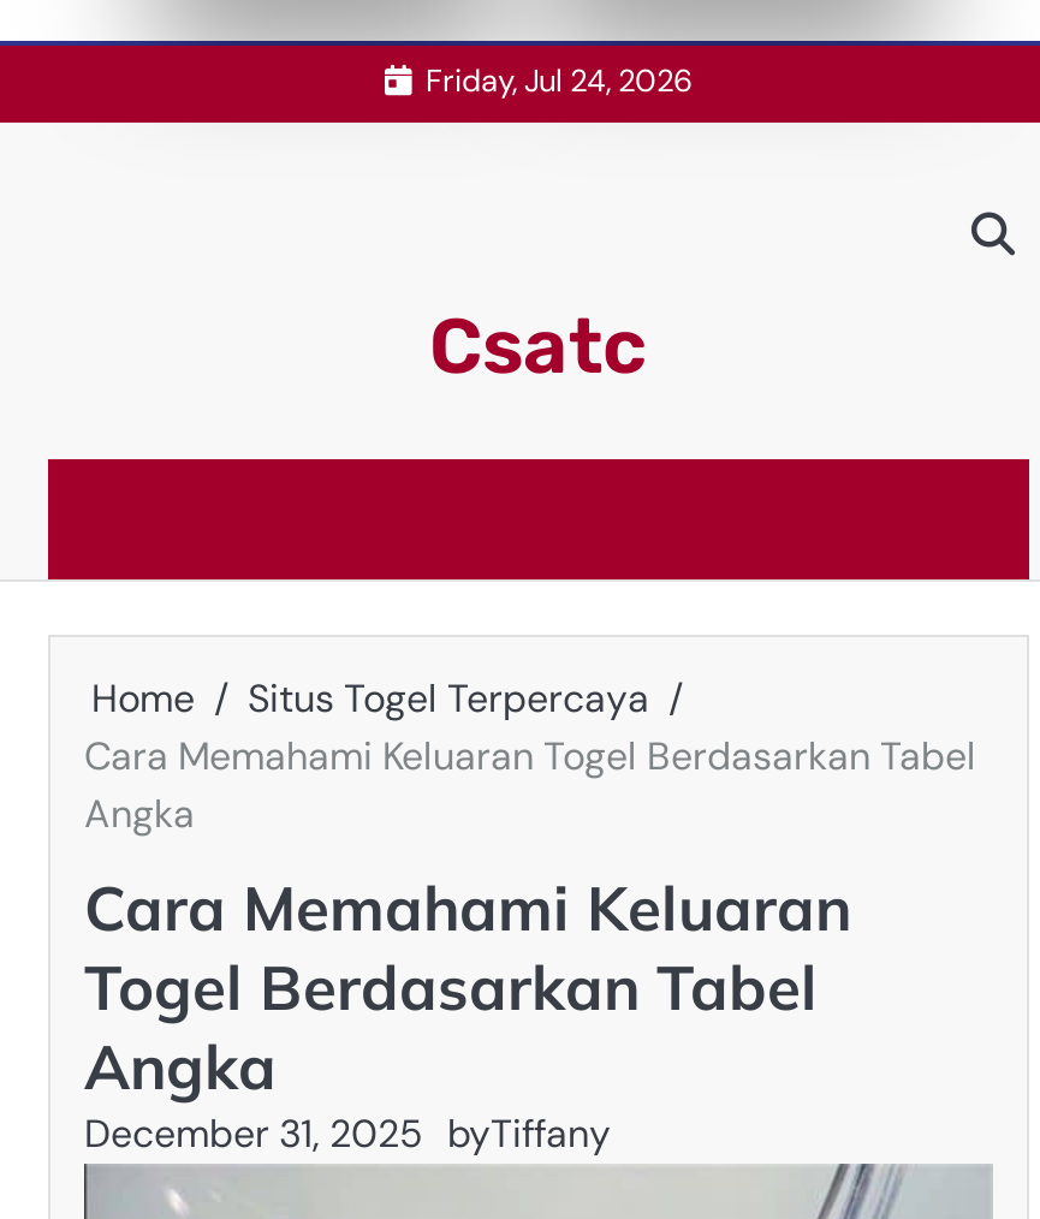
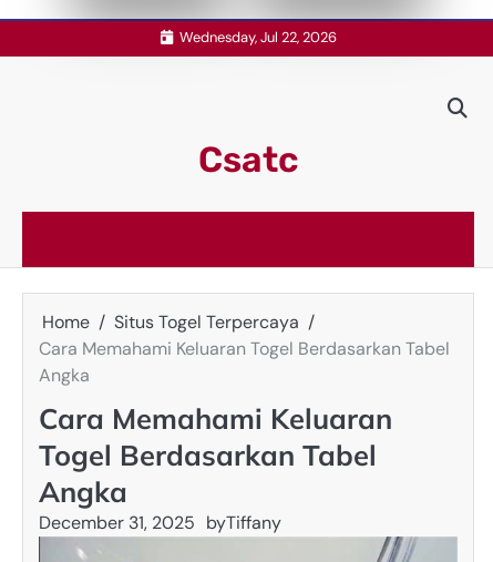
- Friday, Jul 24, 2026
+ Wednesday, Jul 22, 2026
